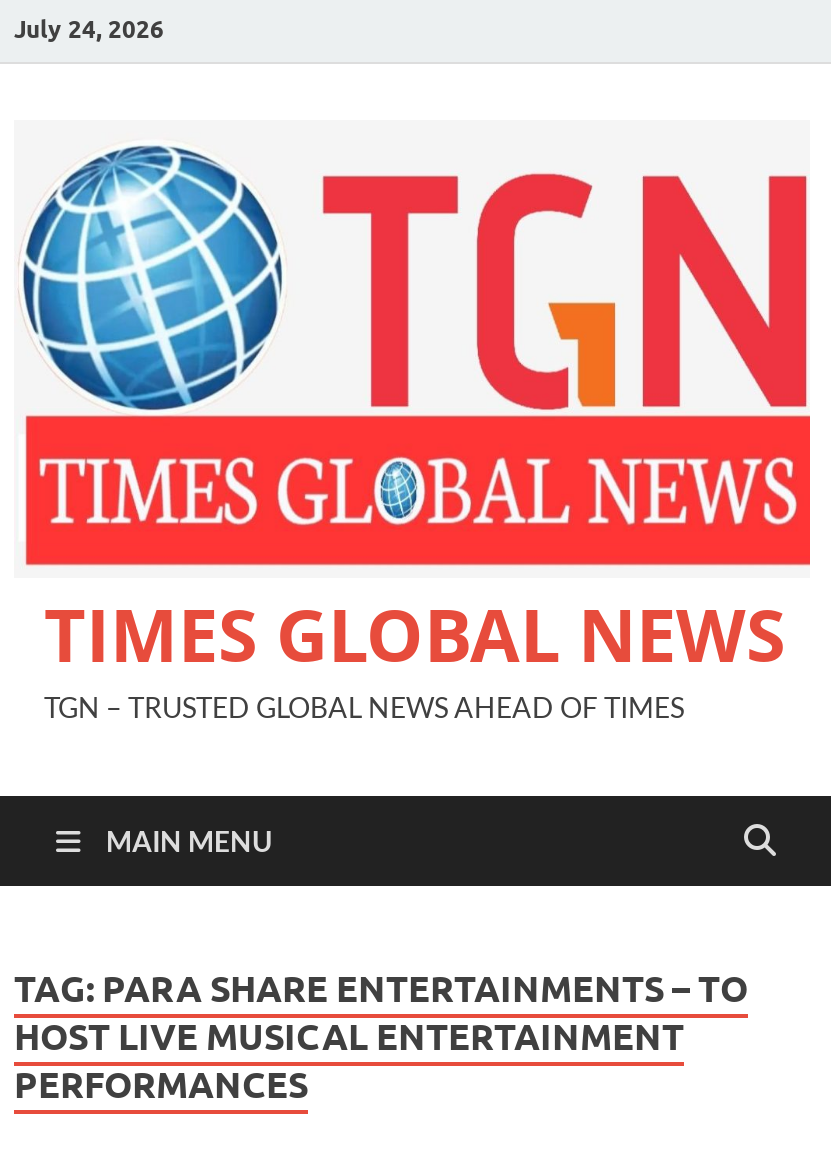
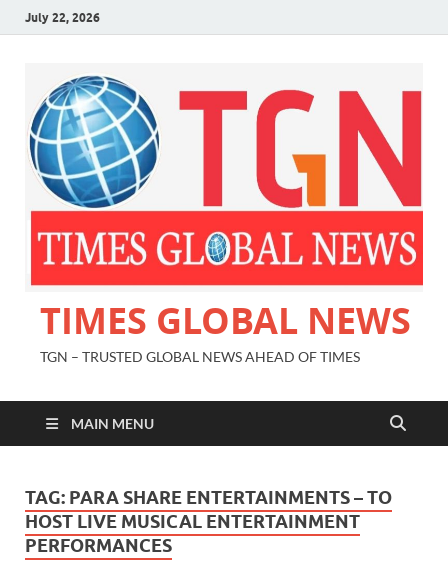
- July 24, 2026
+ July 22, 2026
